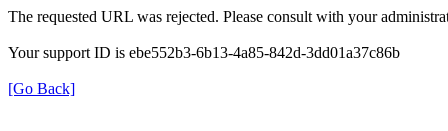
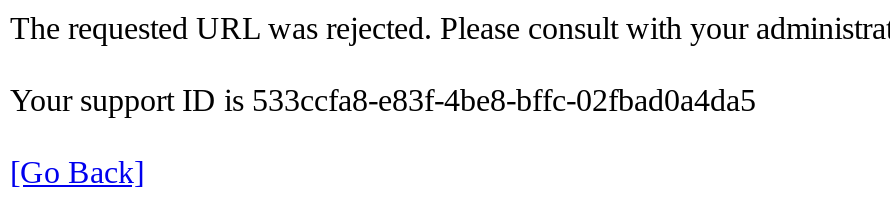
- Your support ID is ebe552b3-6b13-4a85-842d-3dd01a37c86b
+ Your support ID is 533ccfa8-e83f-4be8-bffc-02fbad0a4da5
